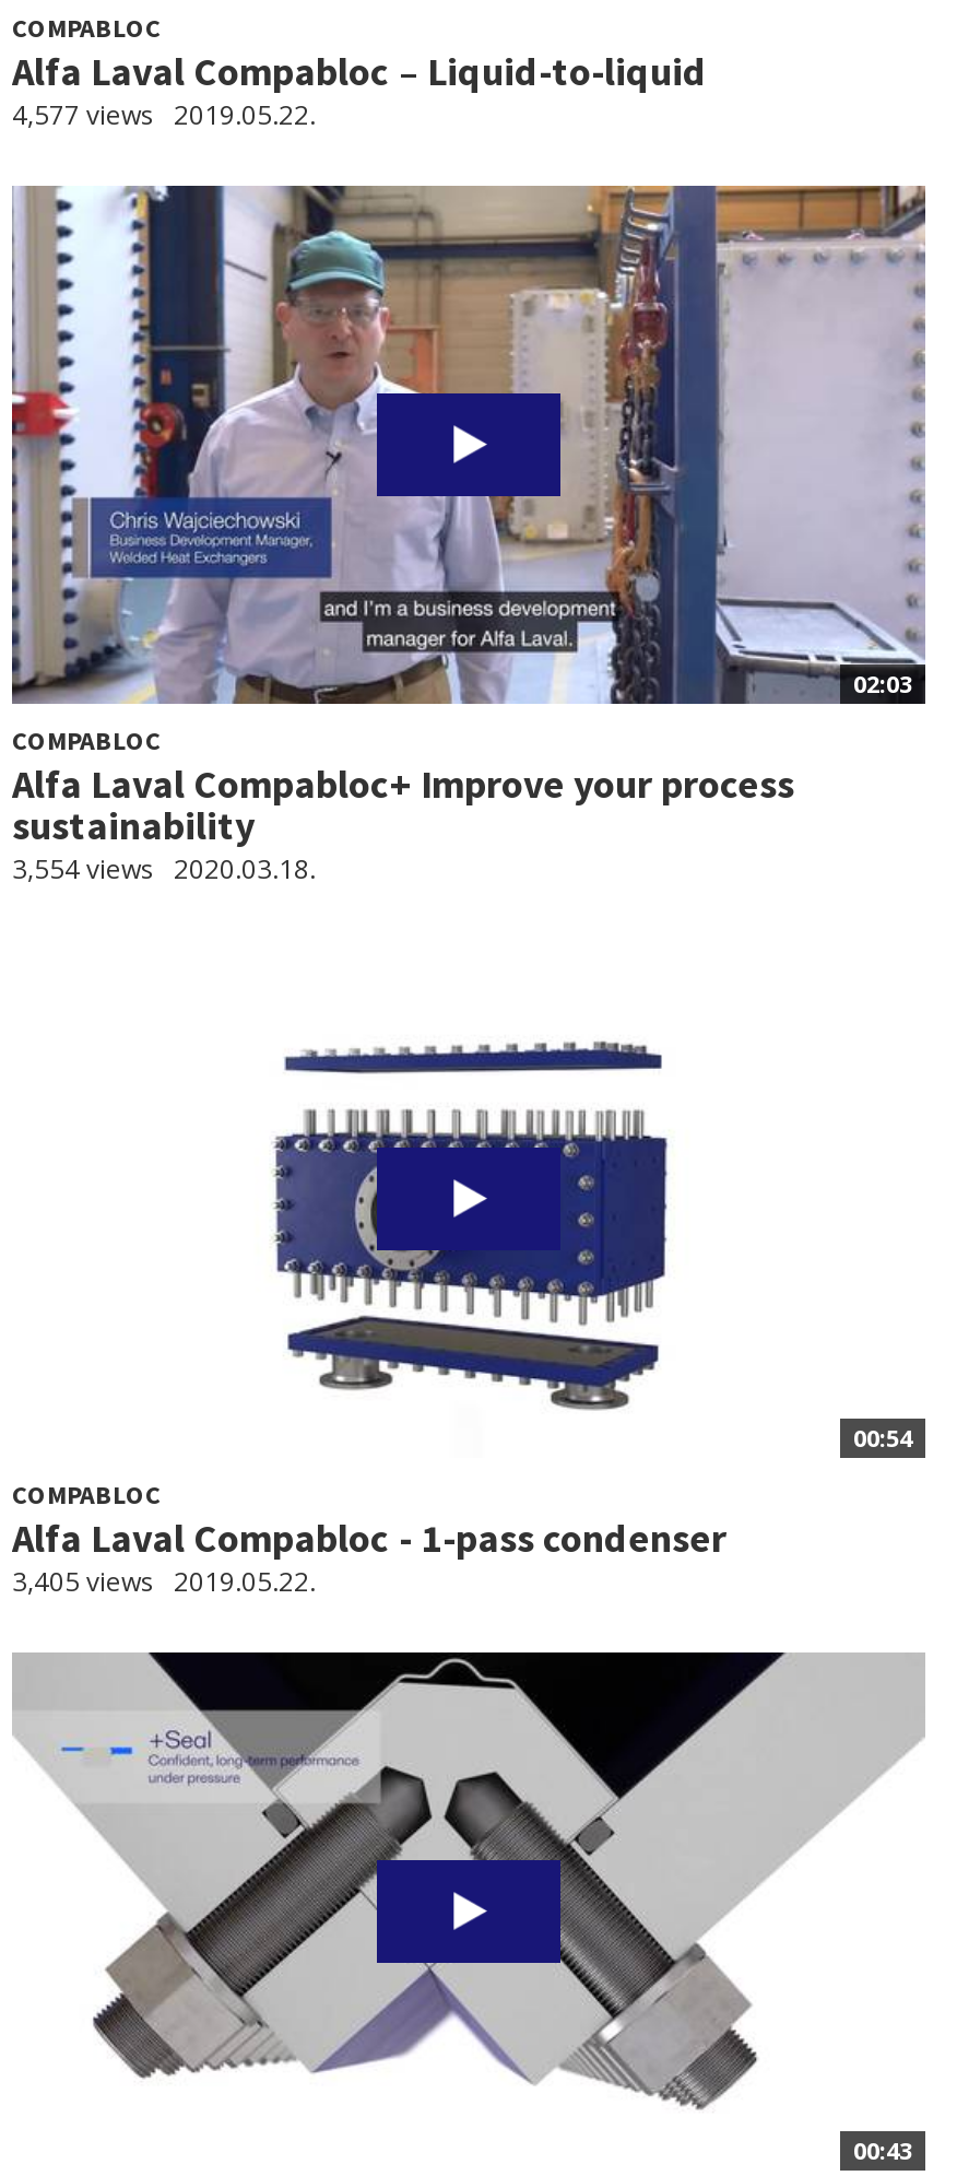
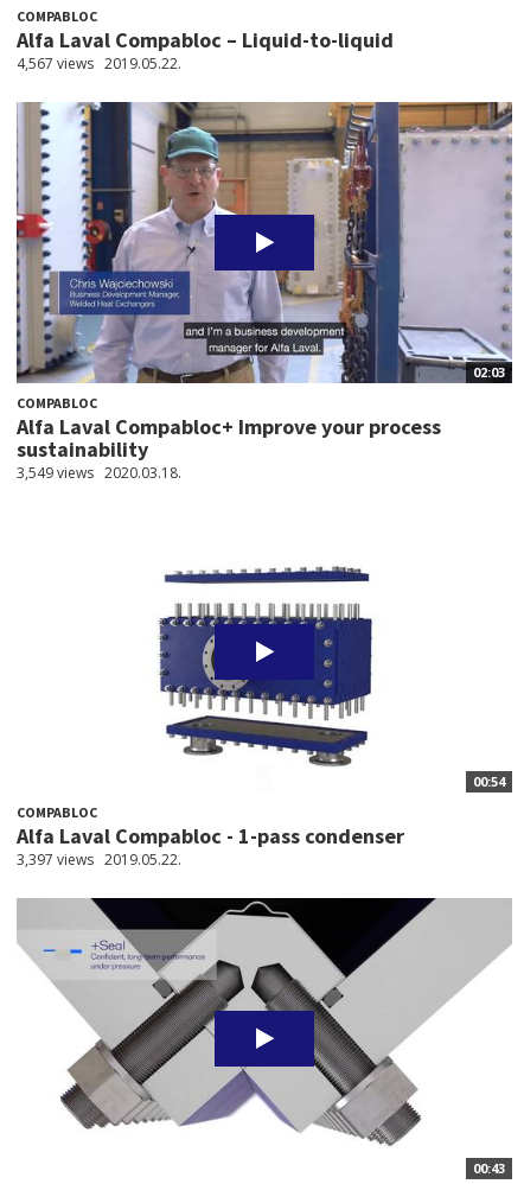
- 4,577 views 2019.05.22.
+ 4,567 views 2019.05.22.

- 3,554 views 2020.03.18.
+ 3,549 views 2020.03.18.

- 3,405 views 2019.05.22.
+ 3,397 views 2019.05.22.
